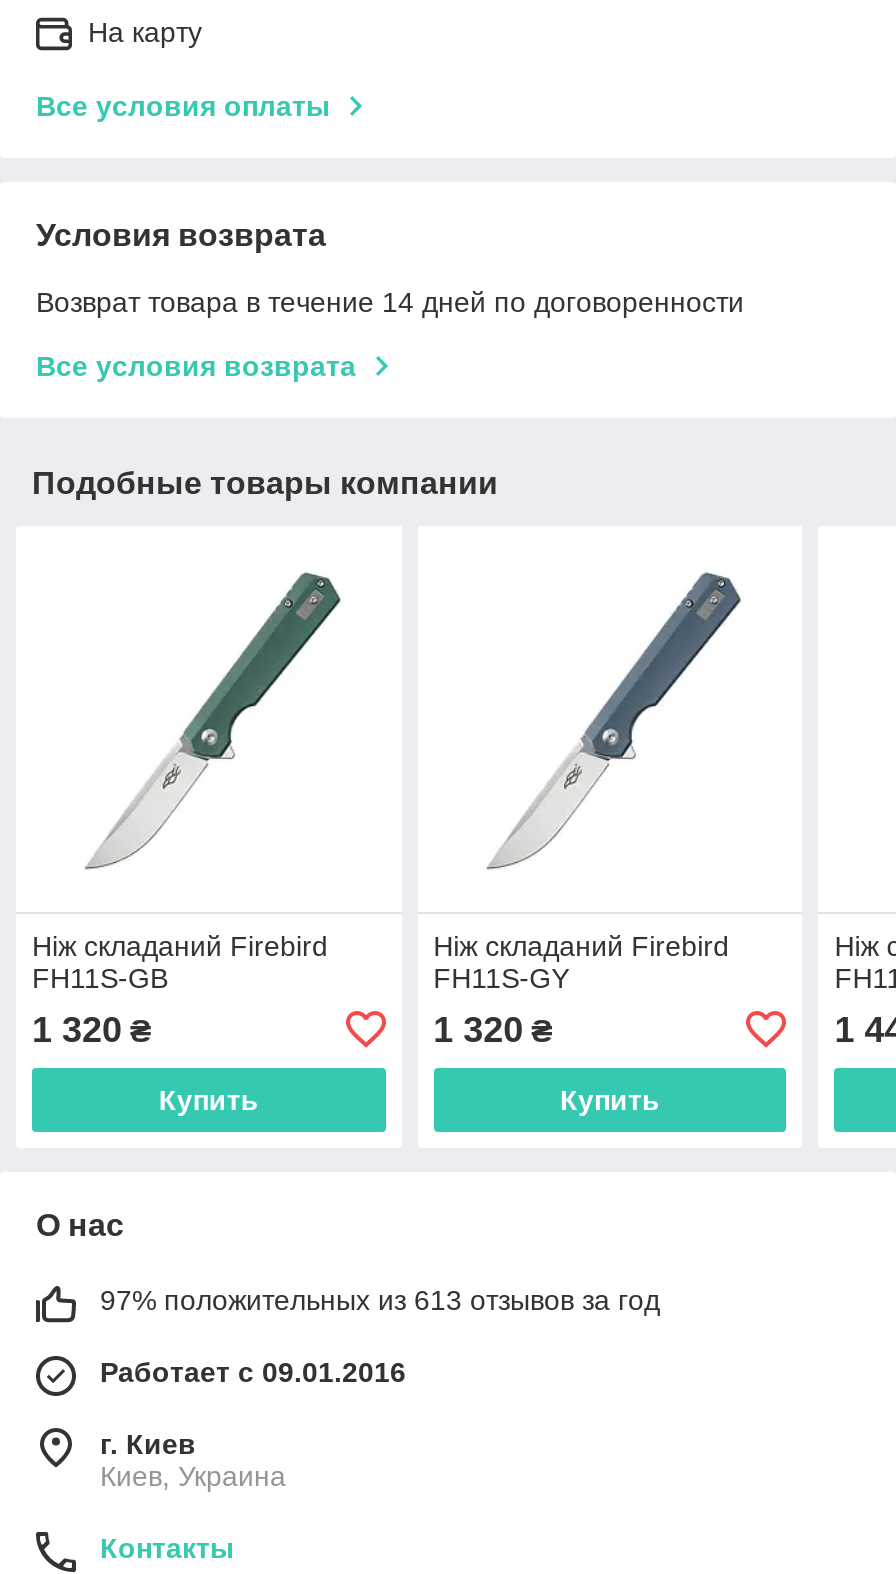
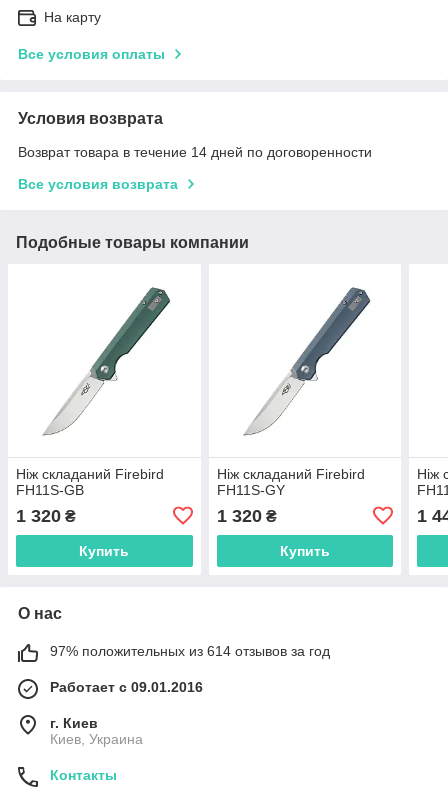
- 97% положительных из 613 отзывов за год
+ 97% положительных из 614 отзывов за год
